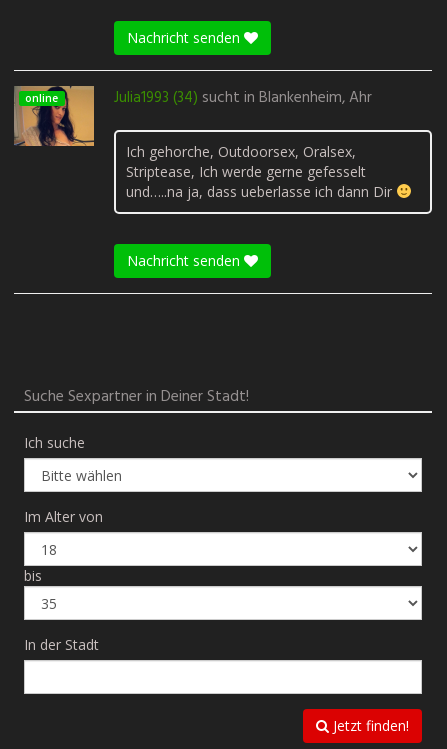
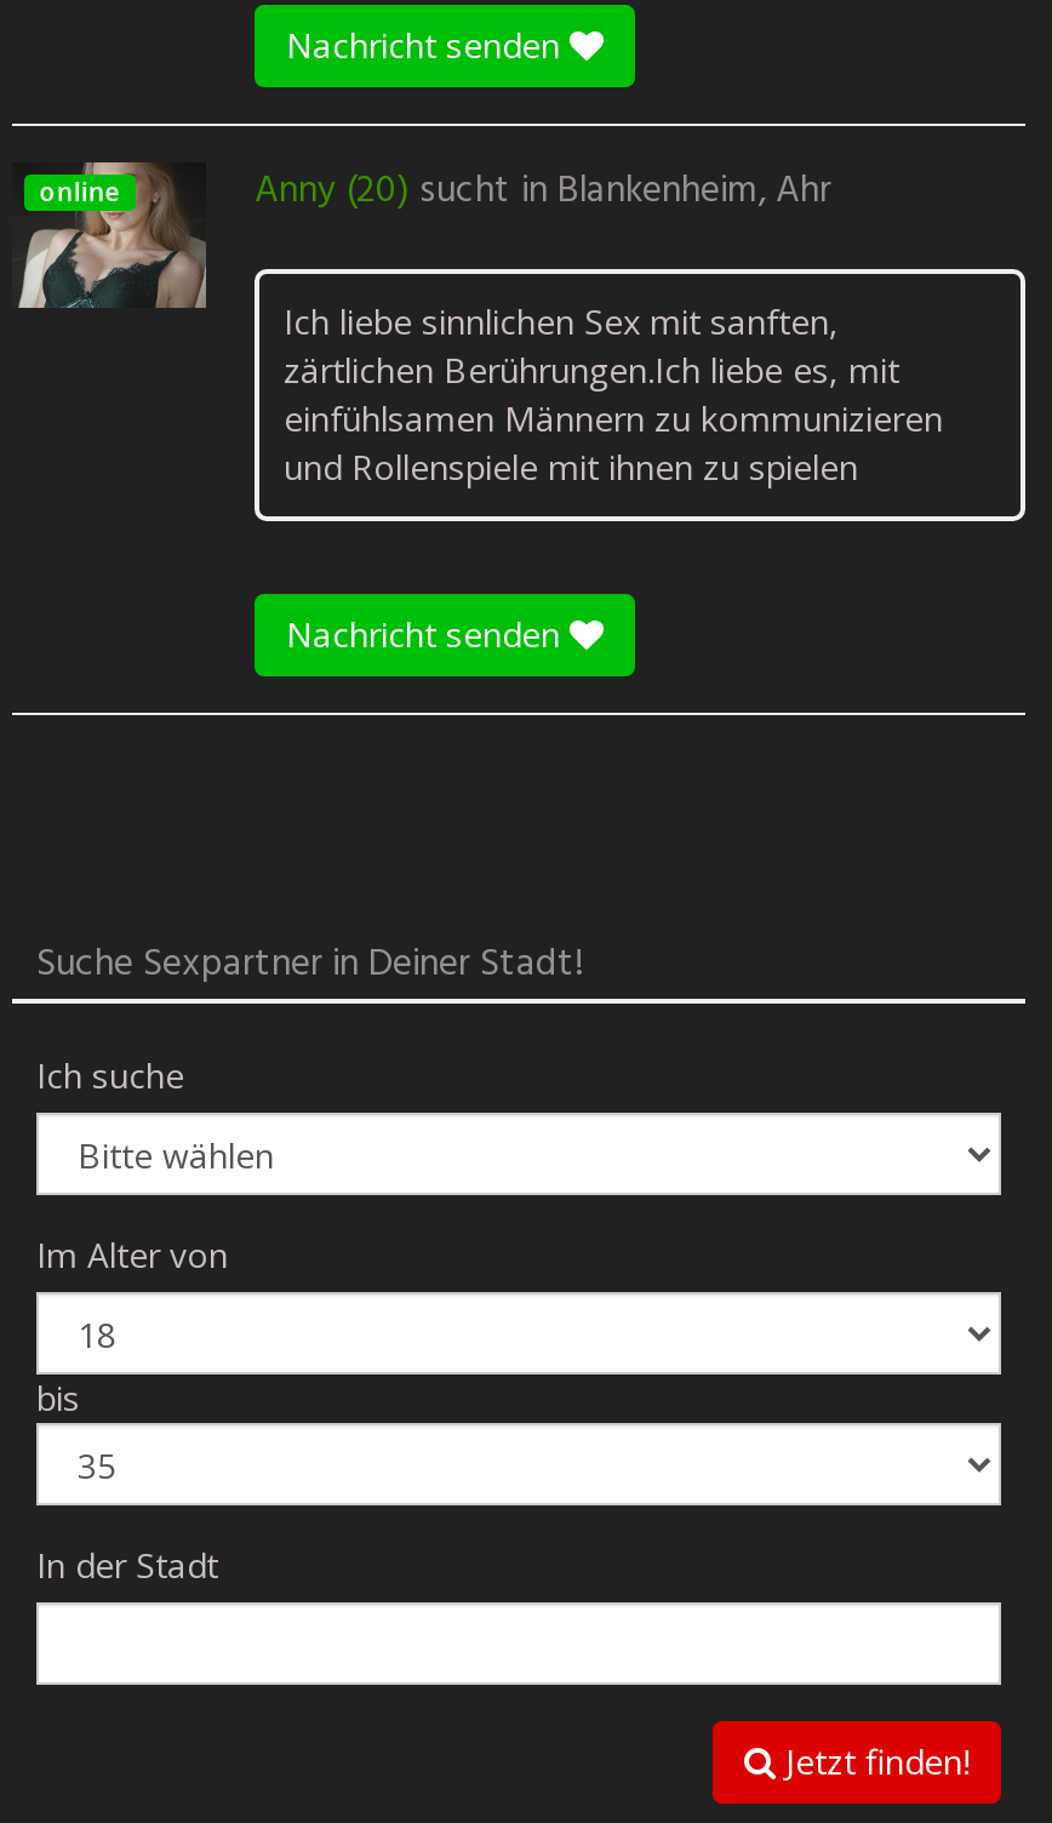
- [image]
- Julia1993 (34) sucht in Blankenheim, Ahr
+ [image]
+ Anny (20) sucht in Blankenheim, Ahr

- Ich gehorche, Outdoorsex, Oralsex,
- Striptease, Ich werde gerne gefesselt
- und…..na ja, dass ueberlasse ich dann Dir
+ Ich liebe sinnlichen Sex mit sanften,
+ zärtlichen Berührungen.Ich liebe es, mit
+ einfühlsamen Männern zu kommunizieren
+ und Rollenspiele mit ihnen zu spielen
